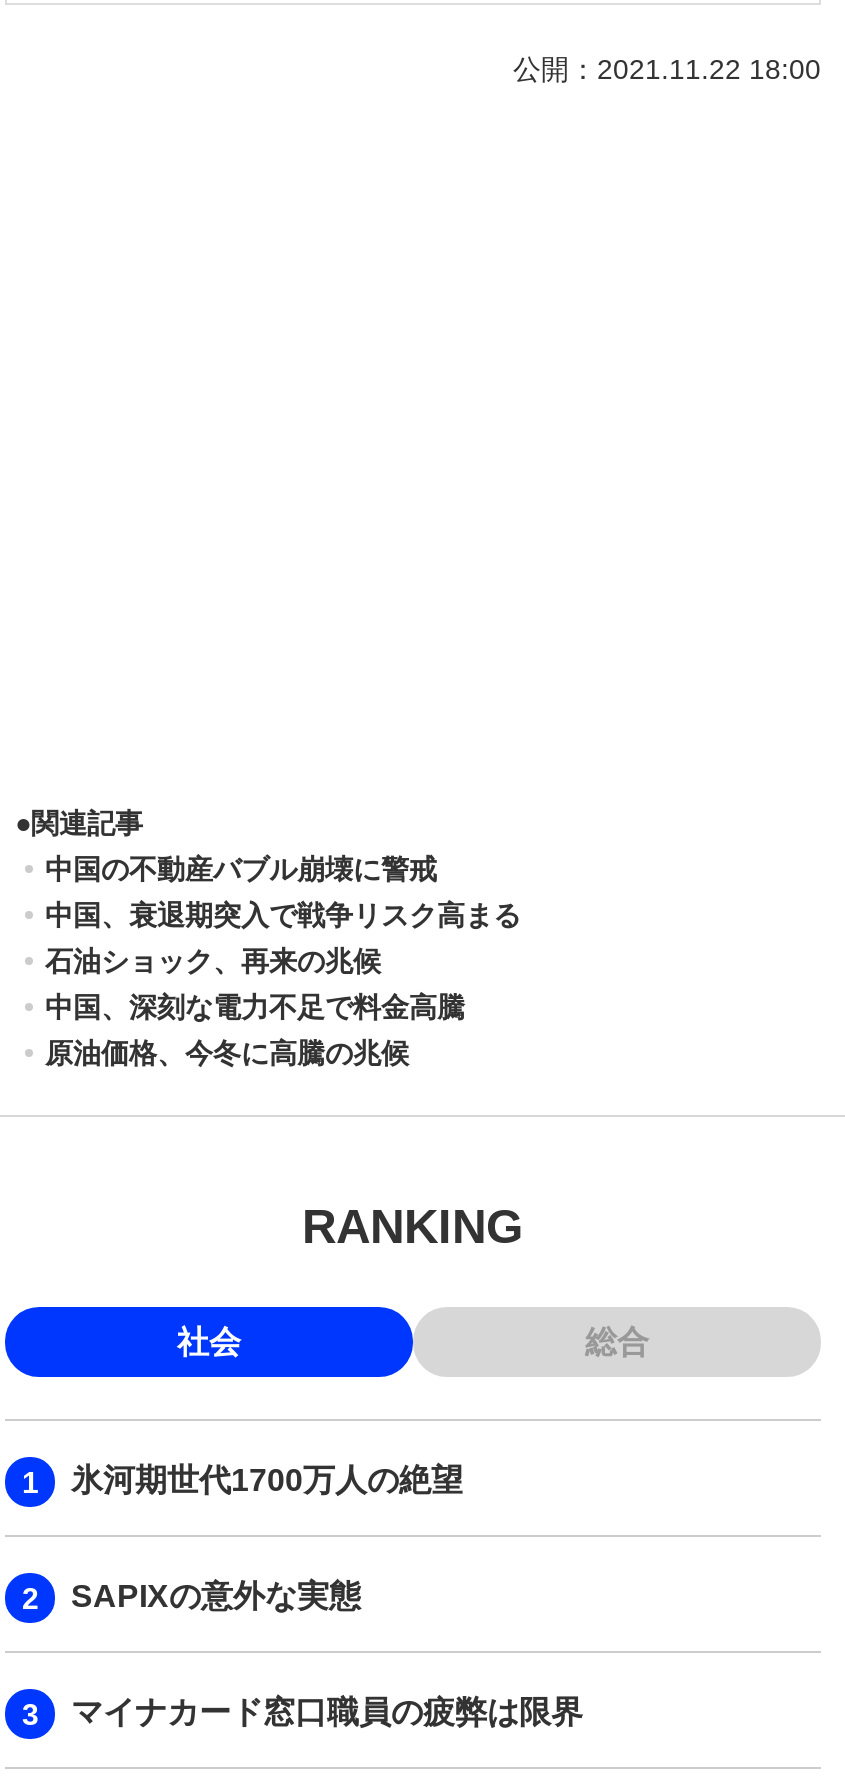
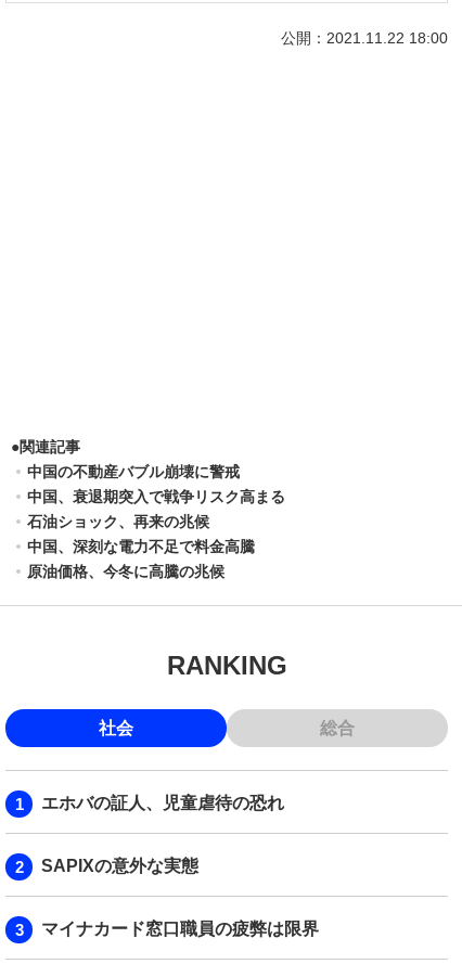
- 氷河期世代1700万人の絶望
+ エホバの証人、児童虐待の恐れ
